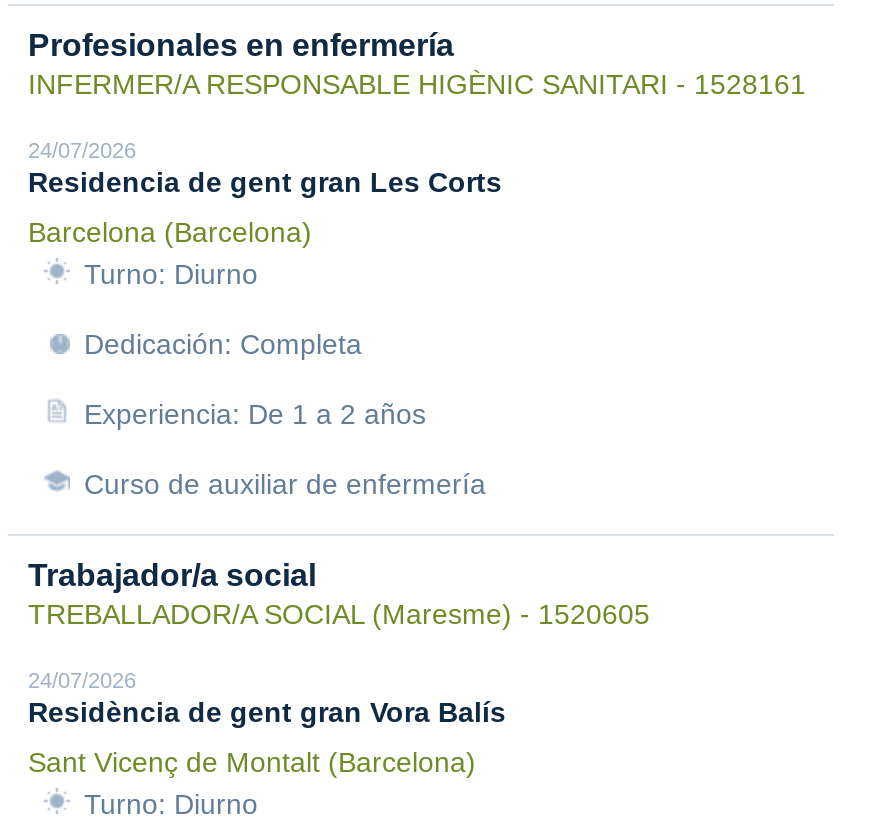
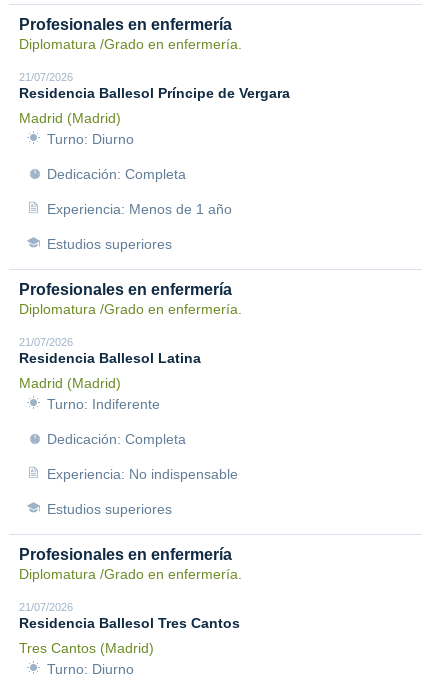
- INFERMER/A RESPONSABLE HIGÈNIC SANITARI - 1528161
+ Diplomatura /Grado en enfermería.

- 24/07/2026
- Residencia de gent gran Les Corts
+ 21/07/2026
+ Residencia Ballesol Príncipe de Vergara

- Barcelona (Barcelona)
+ Madrid (Madrid)

- Experiencia: De 1 a 2 años
- Curso de auxiliar de enfermería
- Trabajador/a social
- TREBALLADOR/A SOCIAL (Maresme) - 1520605
- 24/07/2026
- Residència de gent gran Vora Balís
- Sant Vicenç de Montalt (Barcelona)
+ Experiencia: Menos de 1 año
+ Estudios superiores
+ Profesionales en enfermería
+ Diplomatura /Grado en enfermería.
+ 21/07/2026
+ Residencia Ballesol Latina
+ Madrid (Madrid)
+ Turno: Indiferente
+ Dedicación: Completa
+ Experiencia: No indispensable
+ Estudios superiores
+ Profesionales en enfermería
+ Diplomatura /Grado en enfermería.
+ 21/07/2026
+ Residencia Ballesol Tres Cantos
+ Tres Cantos (Madrid)
